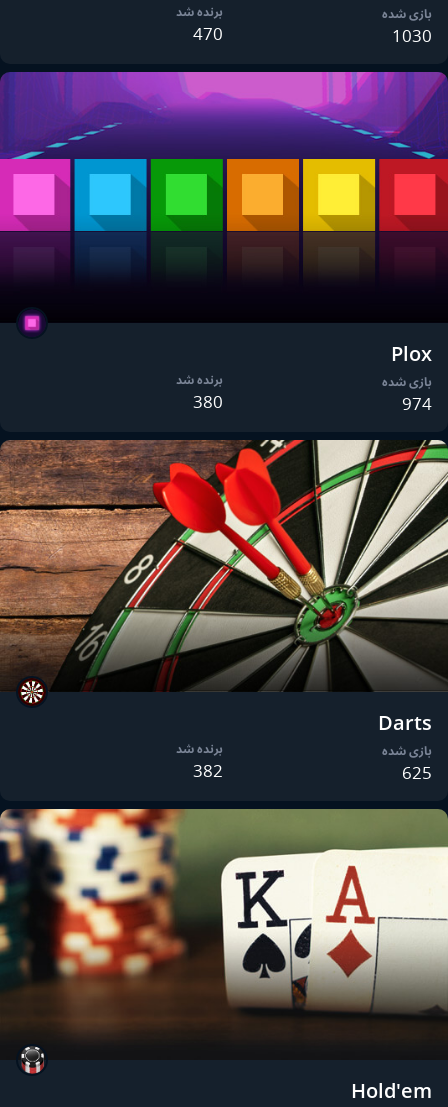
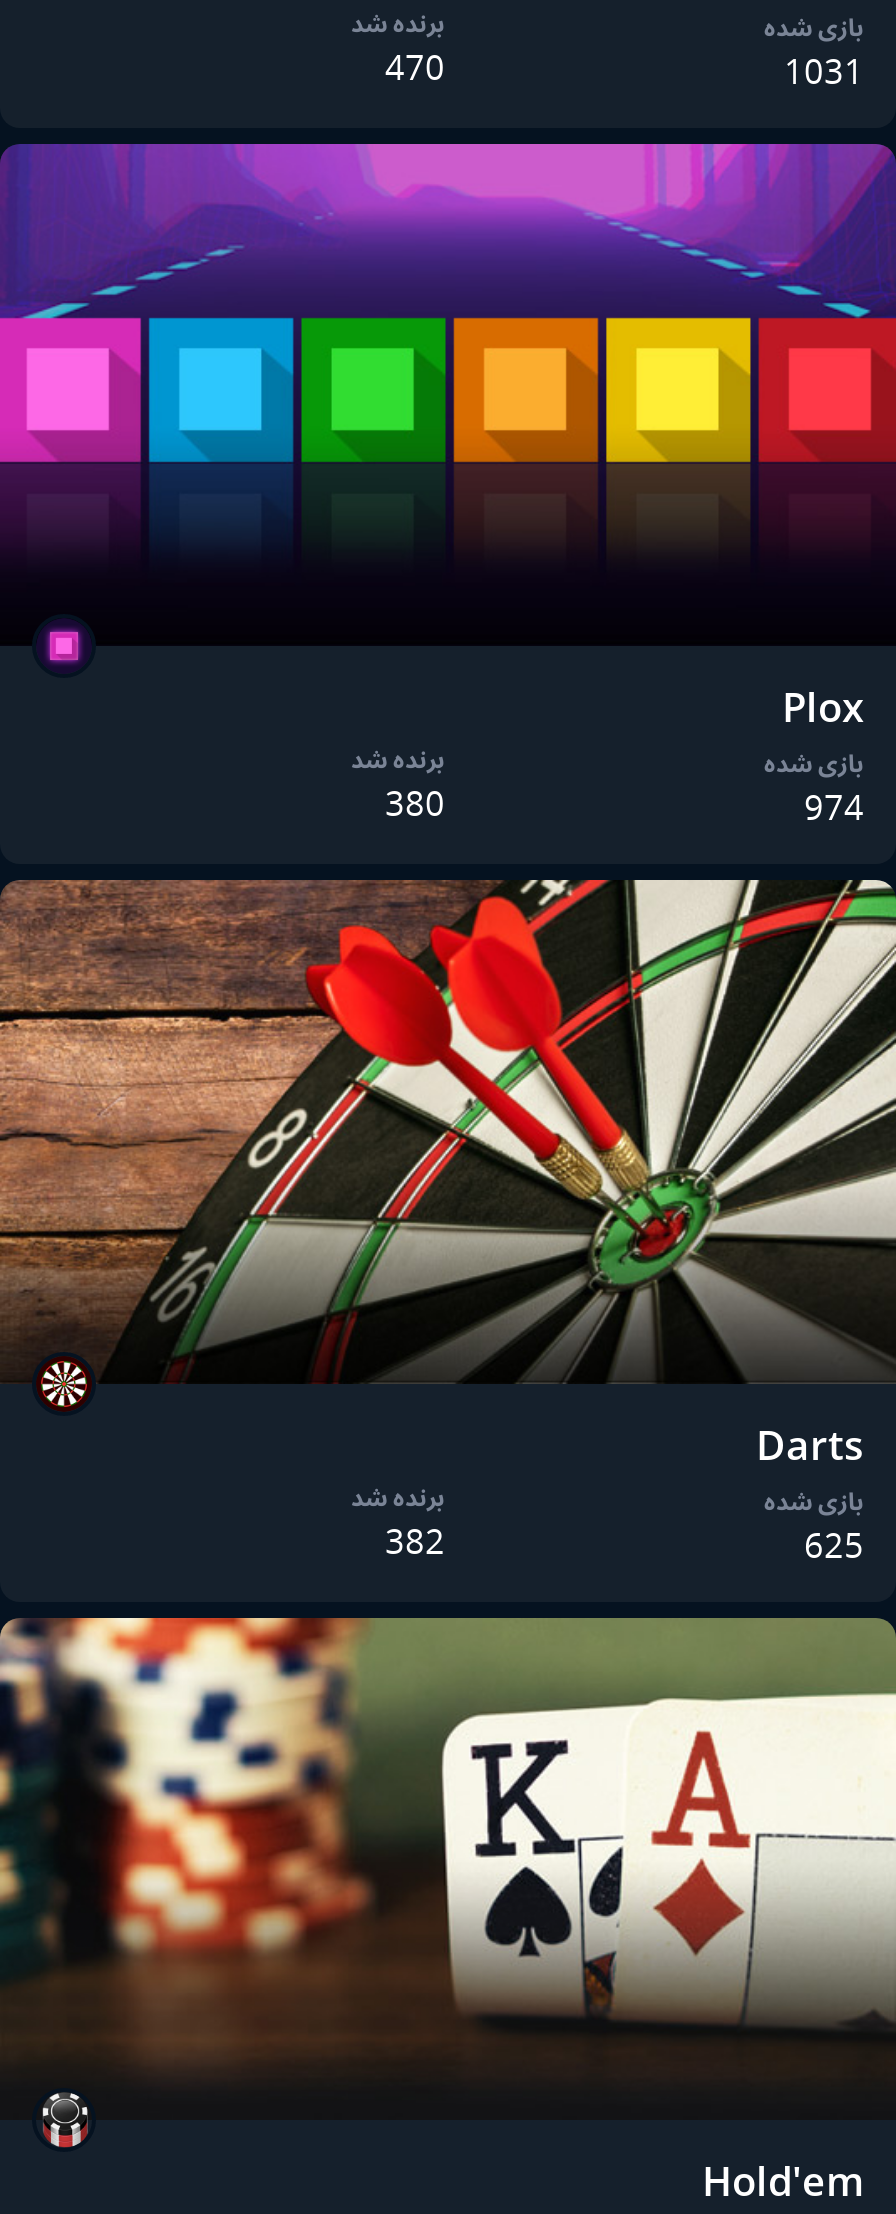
- 1030
+ 1031
